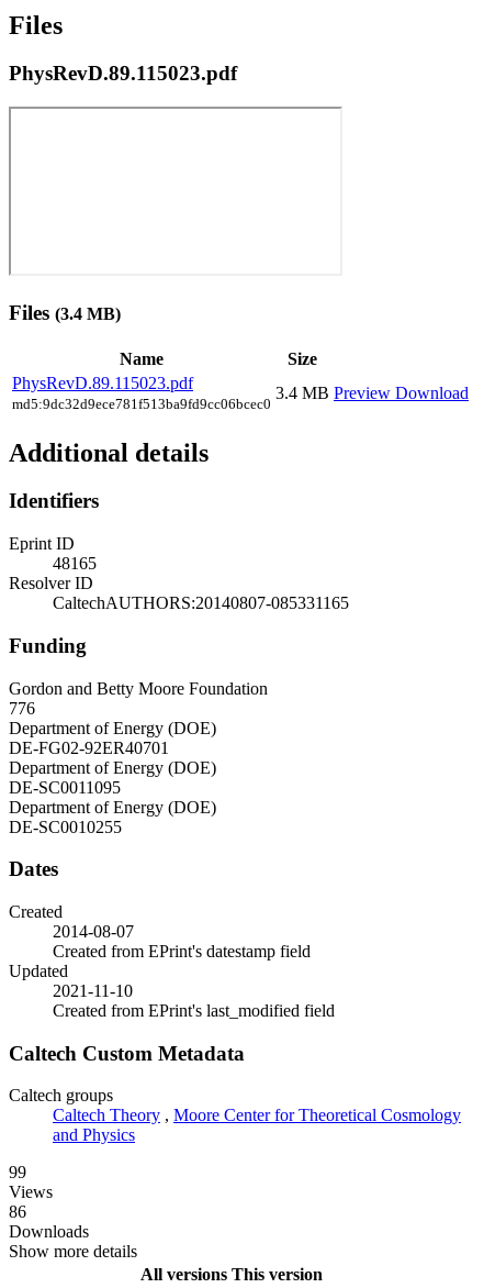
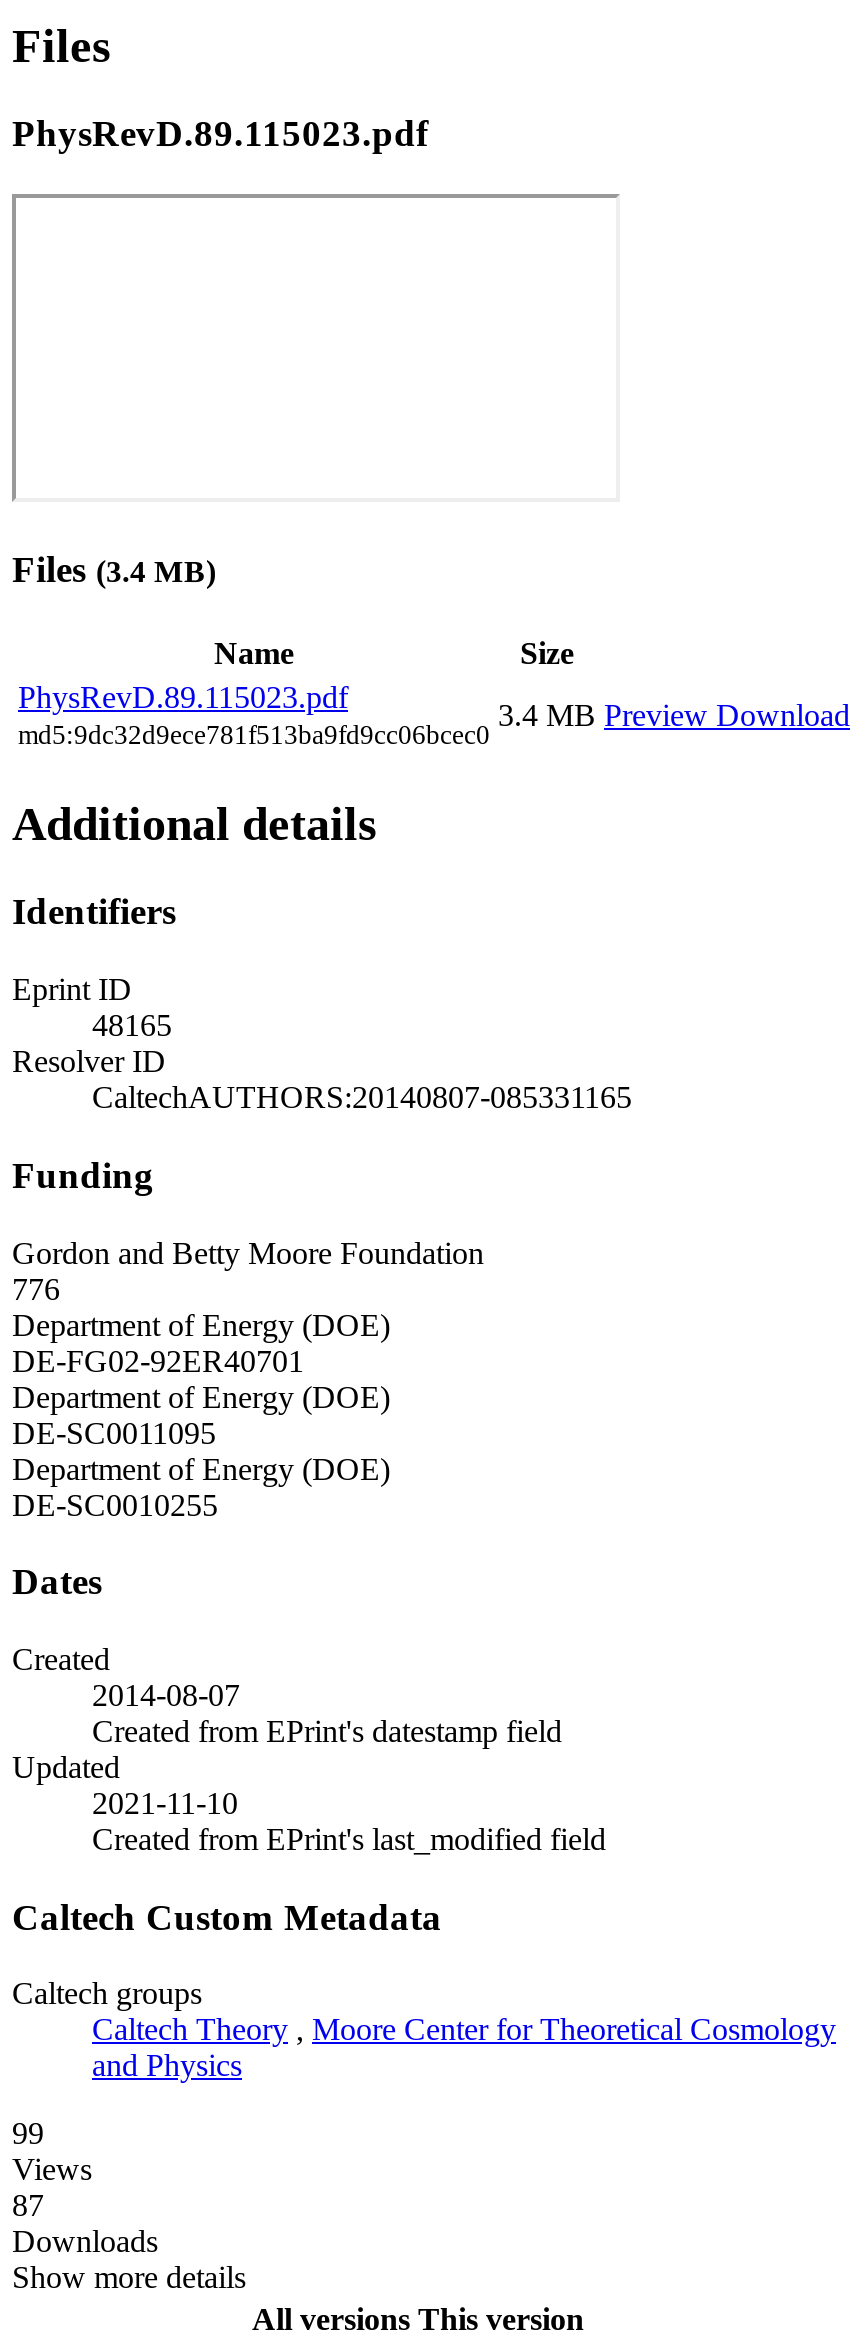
- 86
+ 87
